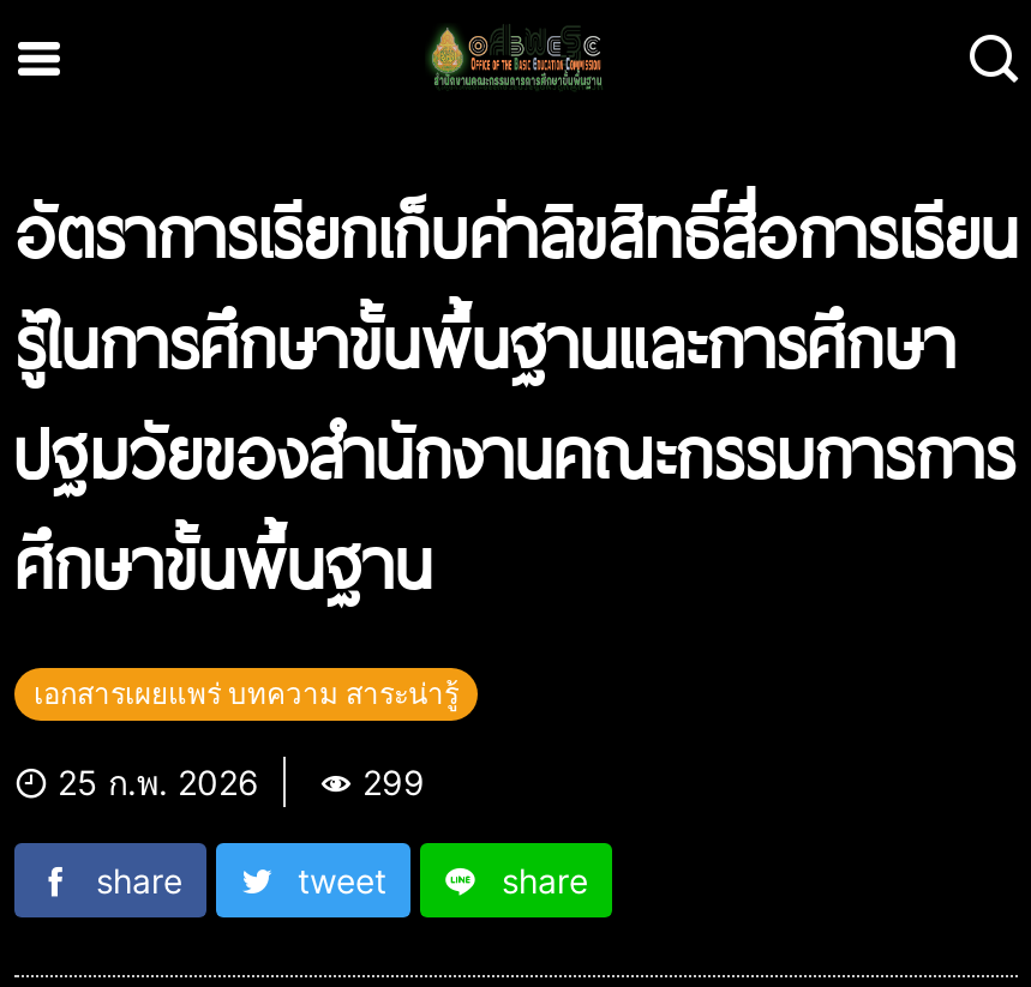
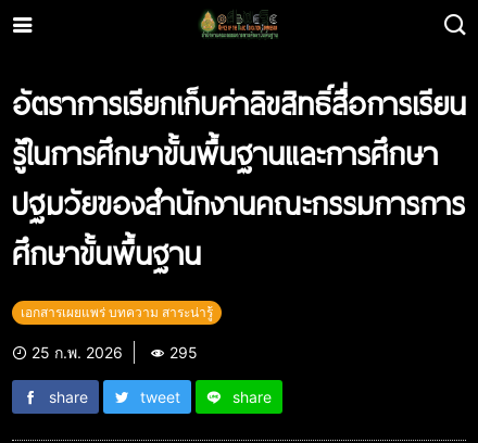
- 299
+ 295
